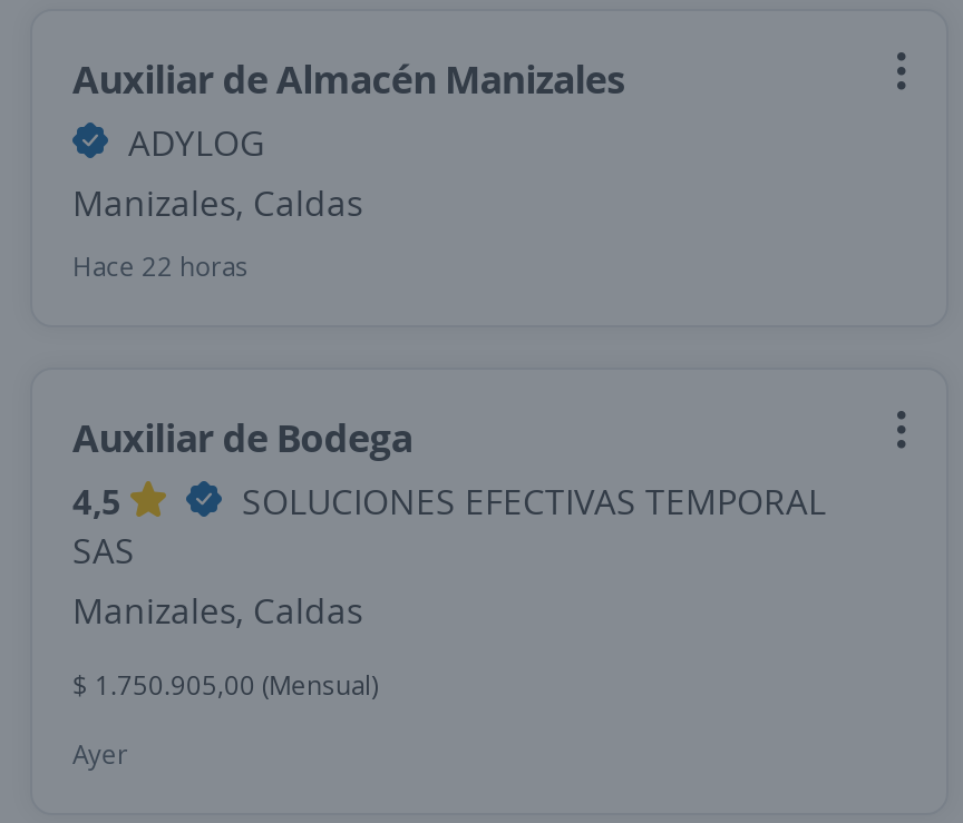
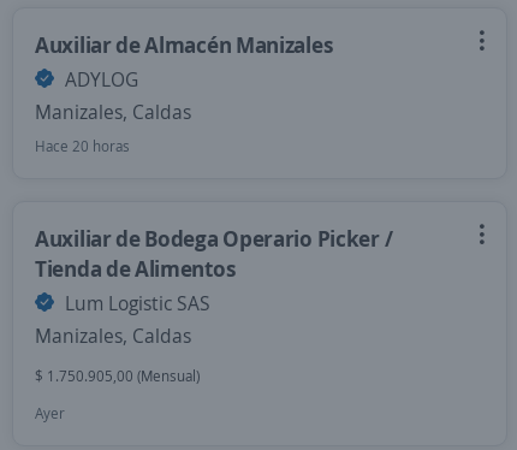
- Hace 22 horas
+ Hace 20 horas

- Auxiliar de Bodega
- 4,5
- SOLUCIONES EFECTIVAS TEMPORAL
- SAS
+ Auxiliar de Bodega Operario Picker /
+ Tienda de Alimentos
+ Lum Logistic SAS
